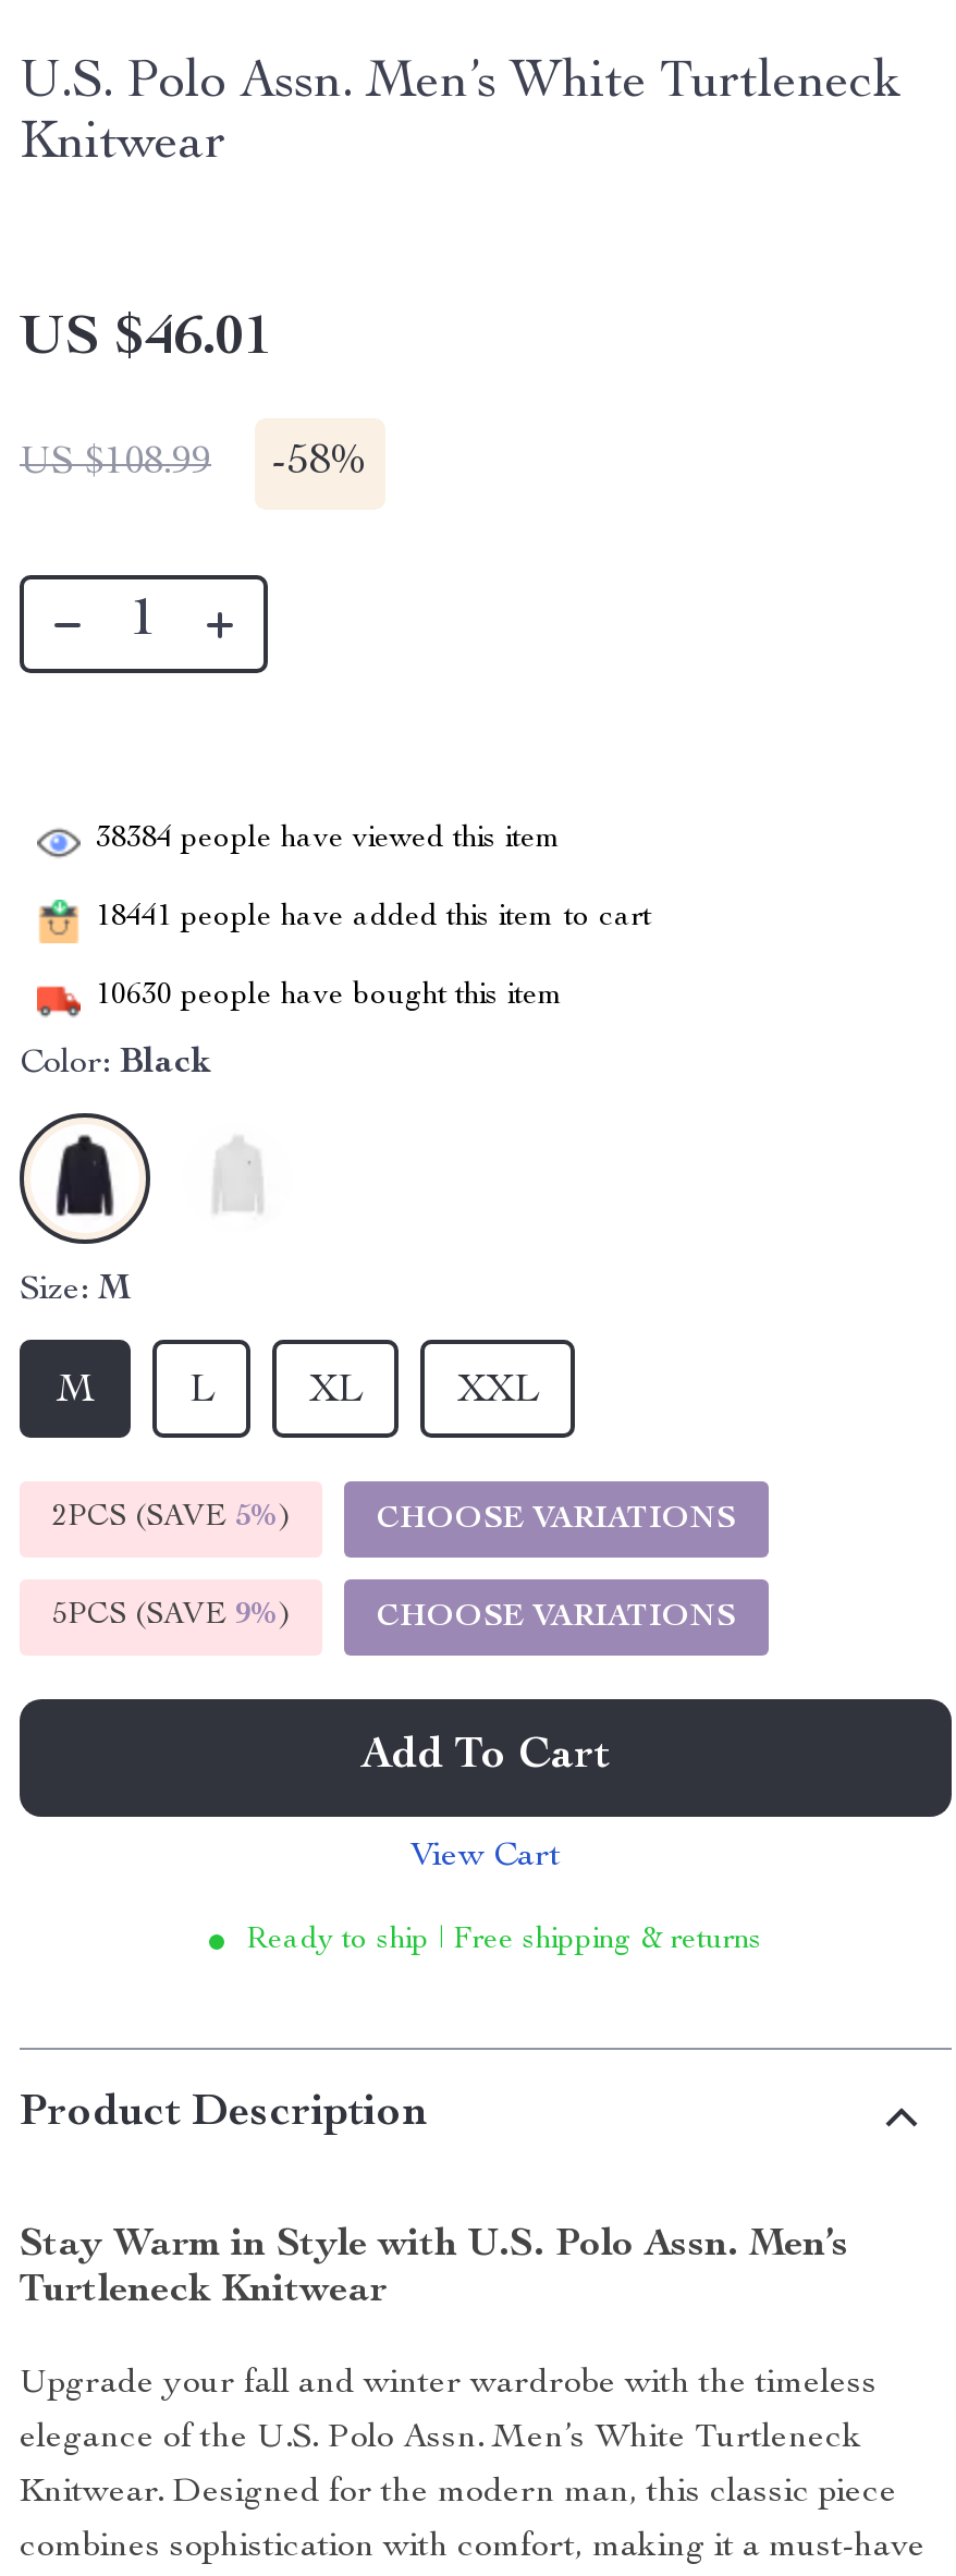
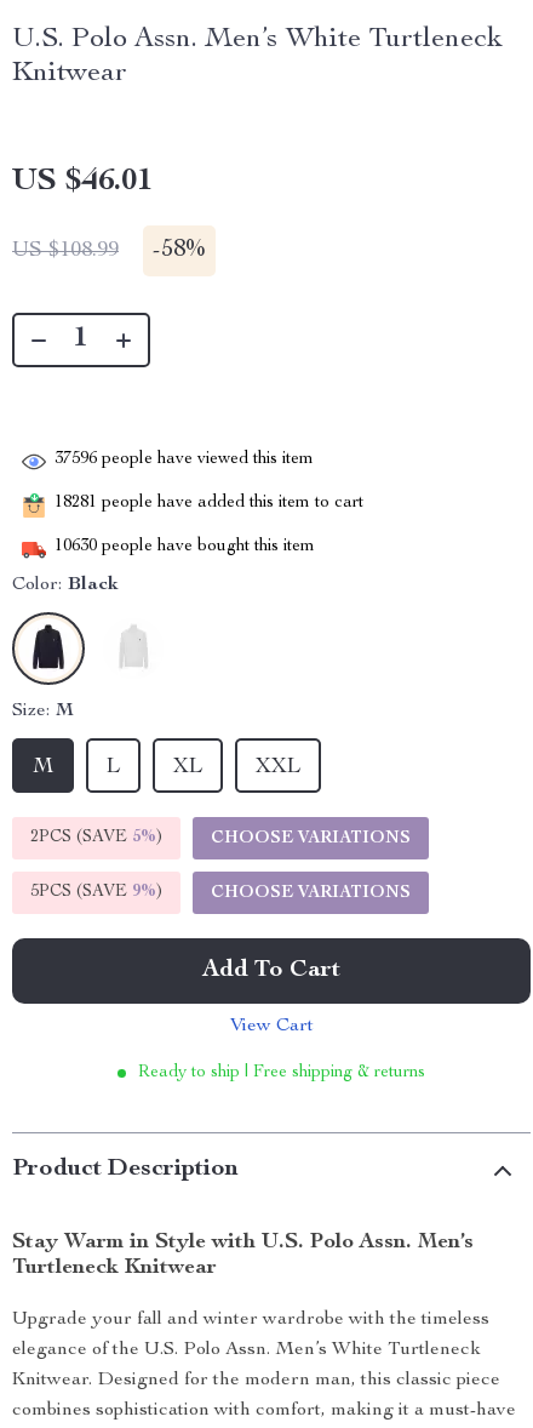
- 38384 people have viewed this item
+ 37596 people have viewed this item

- 18441 people have added this item to cart
+ 18281 people have added this item to cart
